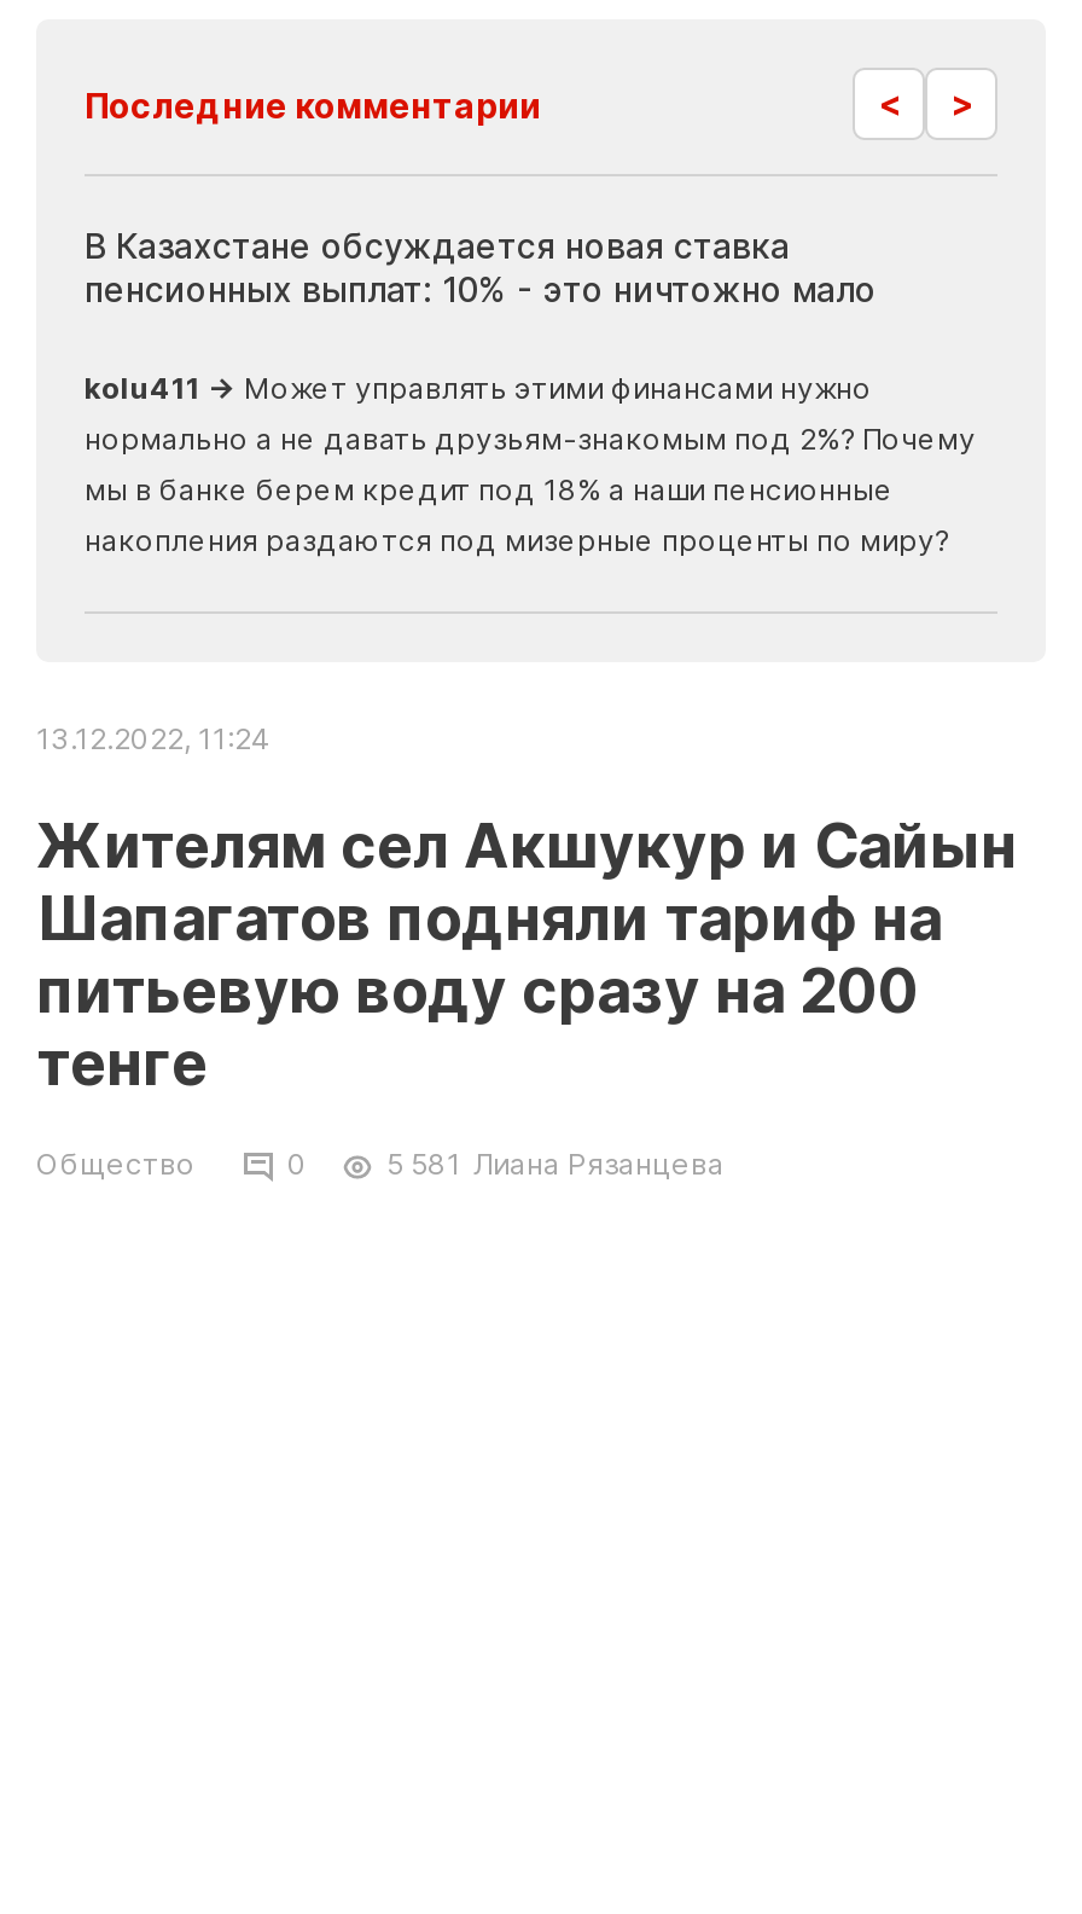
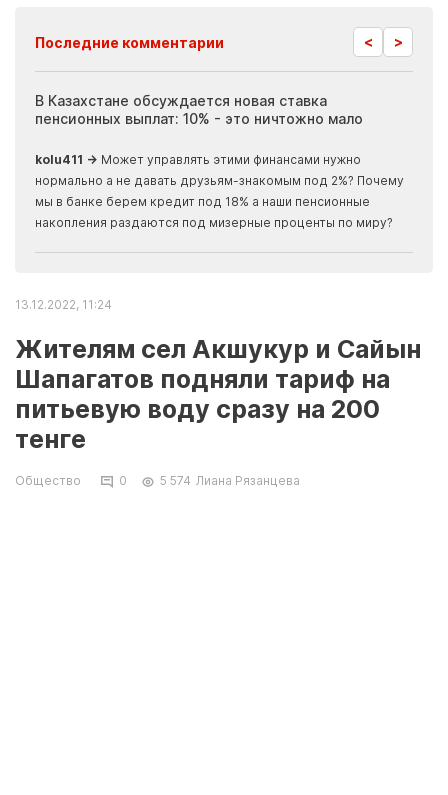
- 5 581 Лиана Рязанцева
+ 5 574 Лиана Рязанцева
